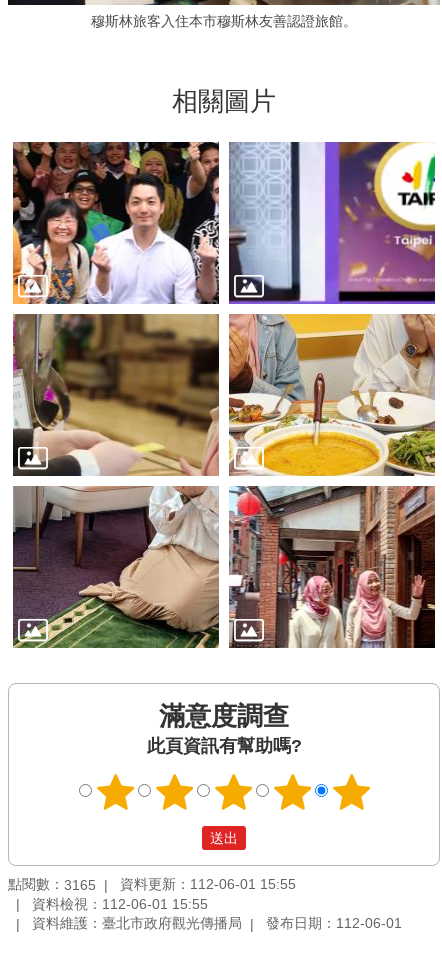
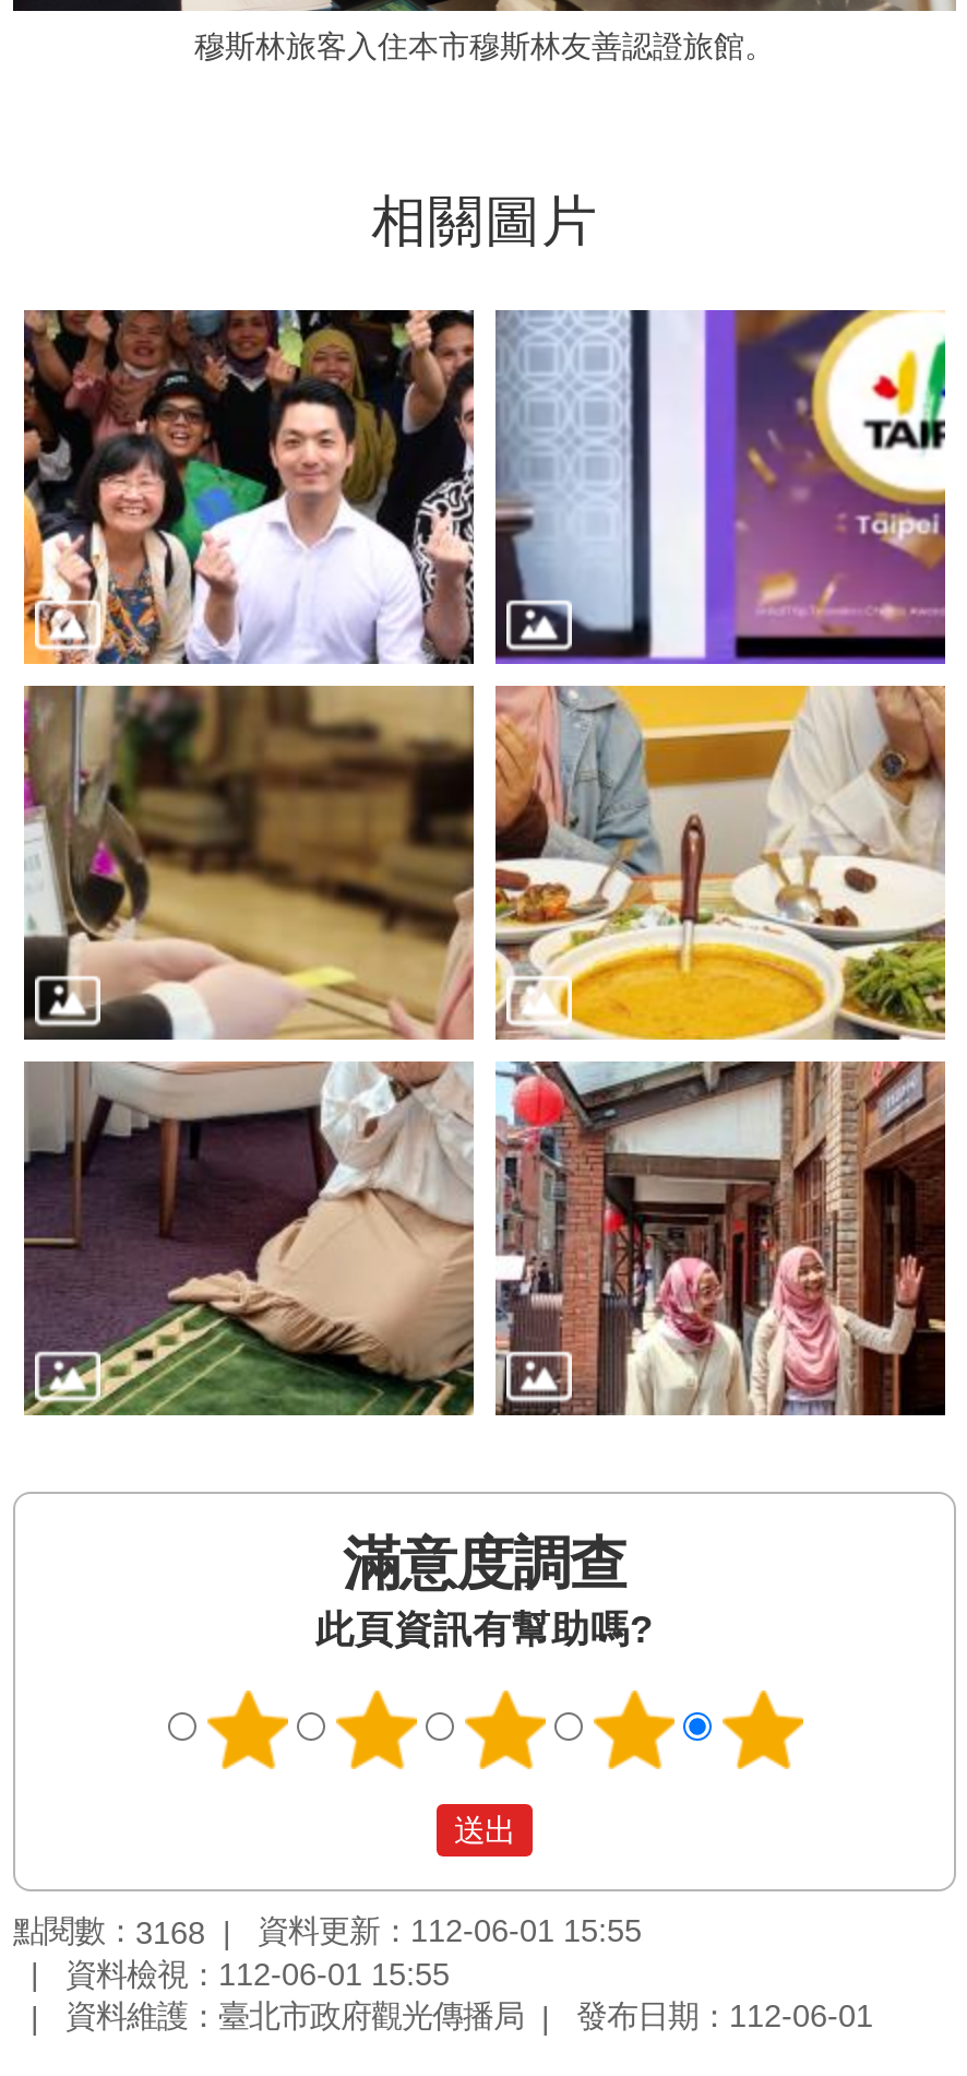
- 點閱數：3165 資料更新：112-06-01 15:55
+ 點閱數：3168 資料更新：112-06-01 15:55
